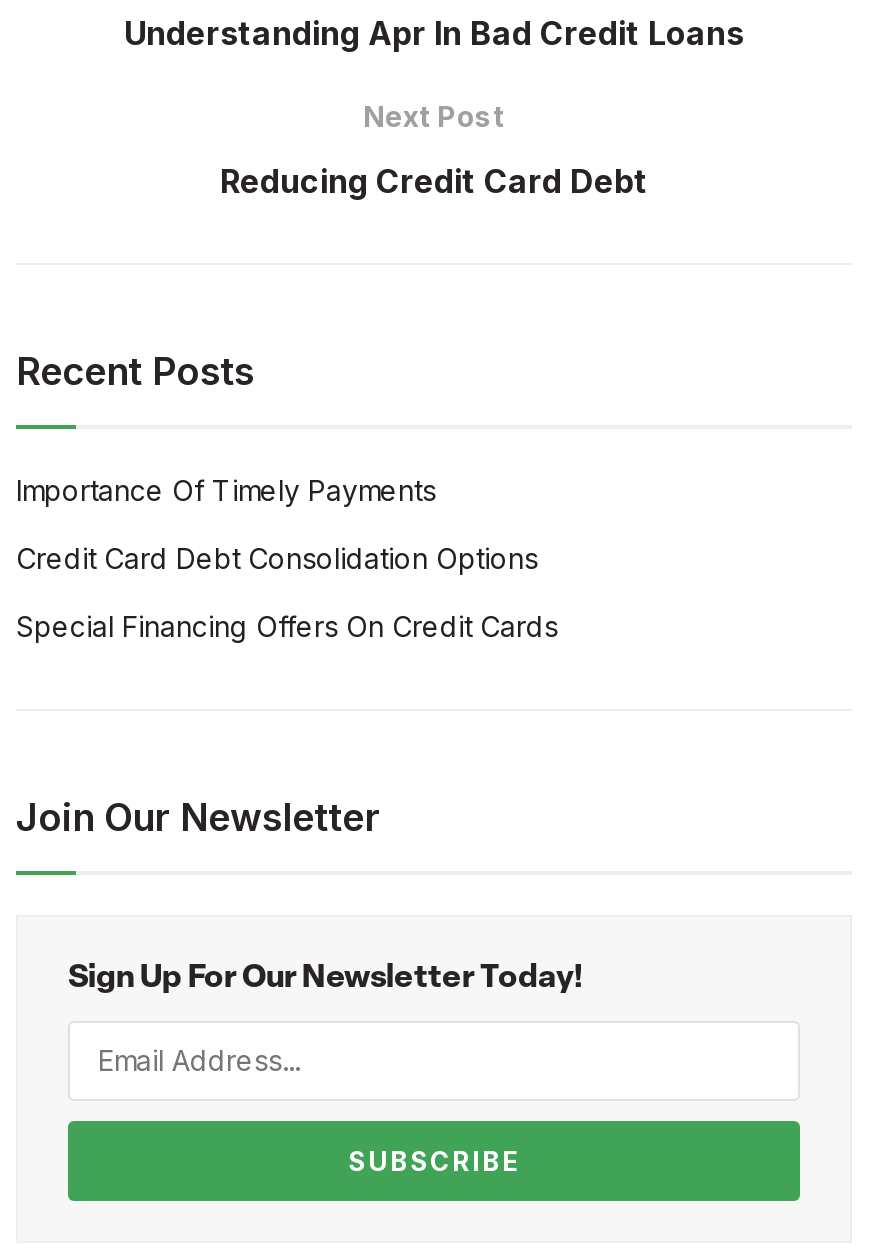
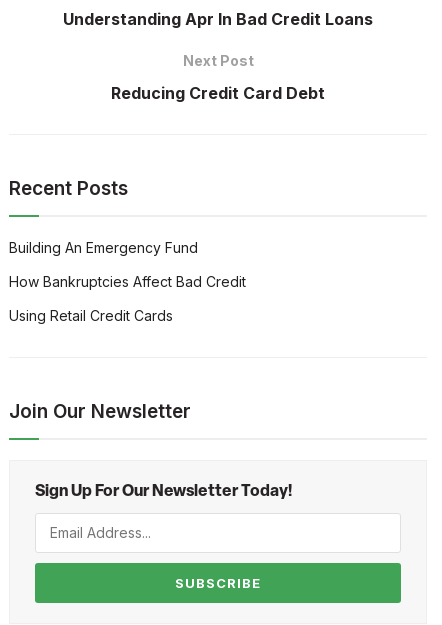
- Importance Of Timely Payments
+ Building An Emergency Fund

- Credit Card Debt Consolidation Options
+ How Bankruptcies Affect Bad Credit

- Special Financing Offers On Credit Cards
+ Using Retail Credit Cards
